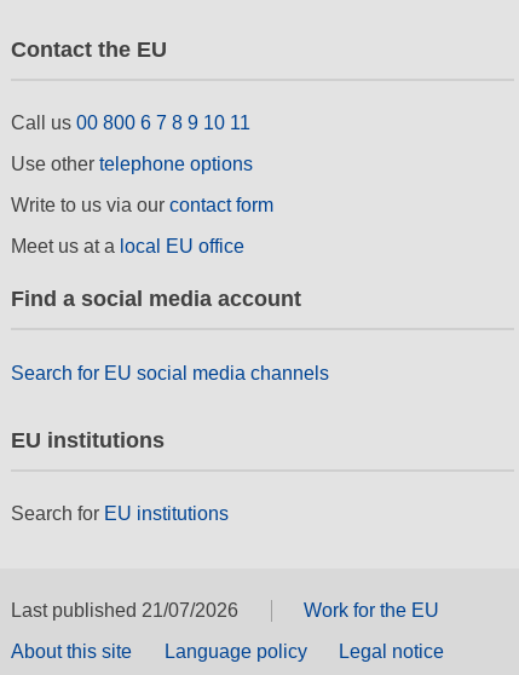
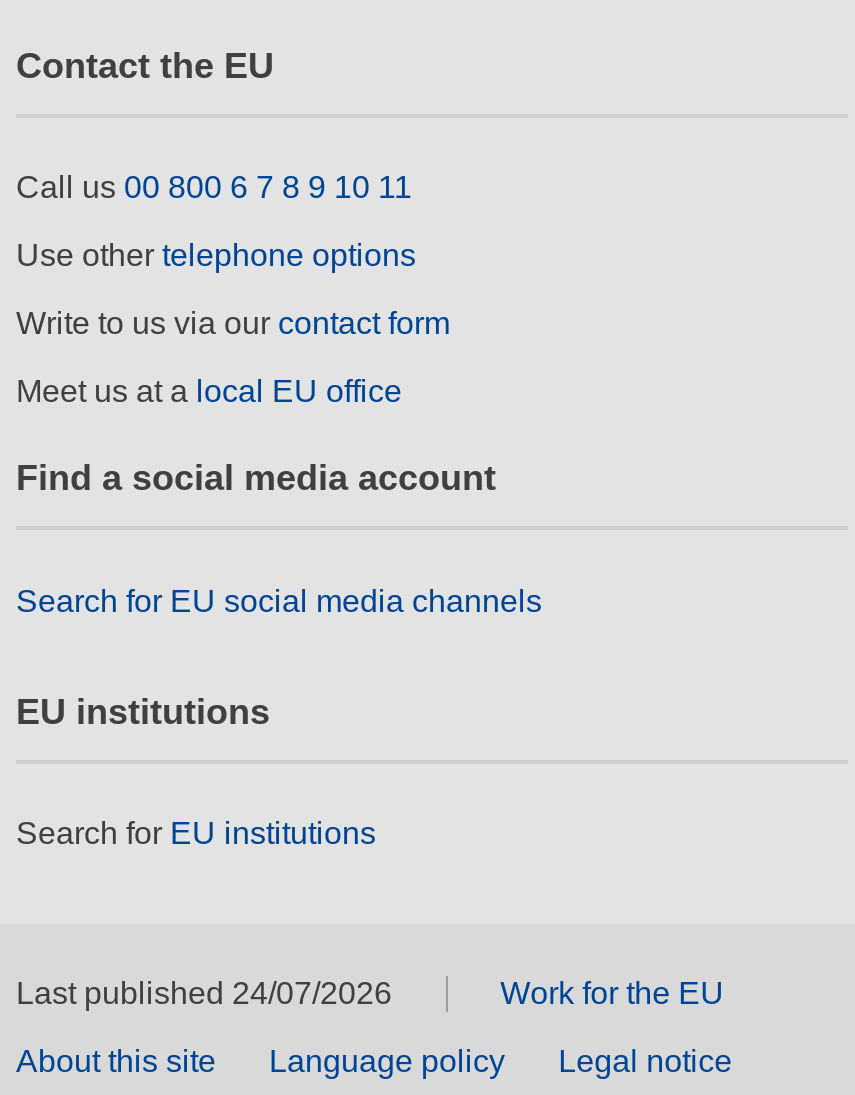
- Last published 21/07/2026
+ Last published 24/07/2026
